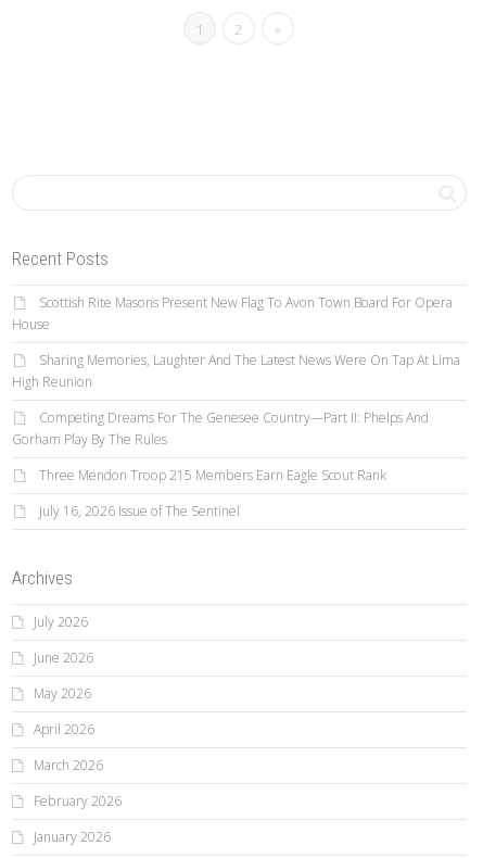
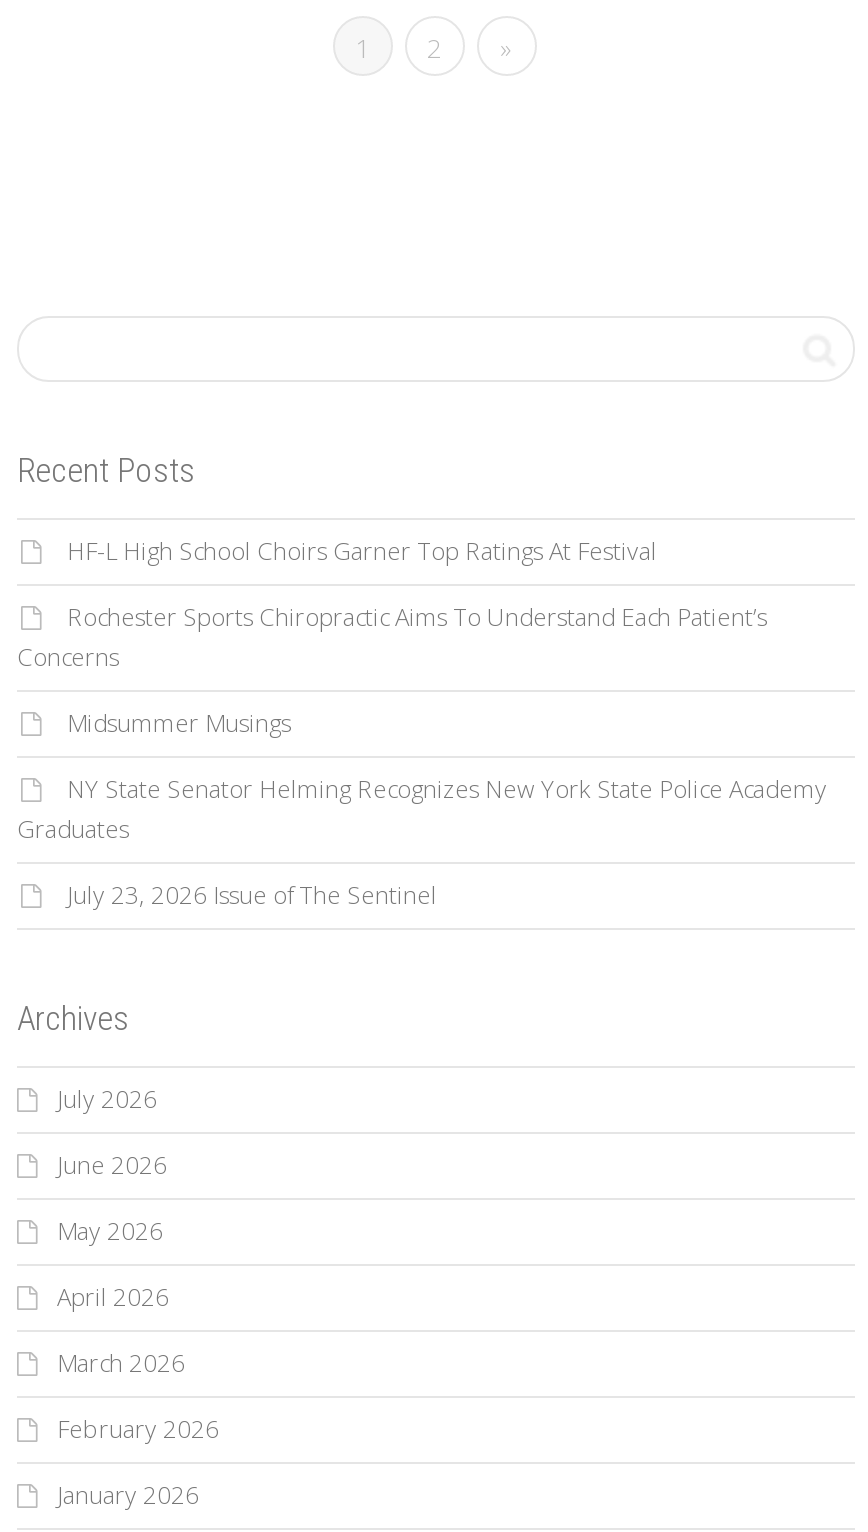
- Scottish Rite Masons Present New Flag To Avon Town Board For Opera
- House
+ HF-L High School Choirs Garner Top Ratings At Festival

- Sharing Memories, Laughter And The Latest News Were On Tap At Lima
- High Reunion
+ Rochester Sports Chiropractic Aims To Understand Each Patient’s
+ Concerns

- Competing Dreams For The Genesee Country—Part II: Phelps And
- Gorham Play By The Rules
+ Midsummer Musings

- Three Mendon Troop 215 Members Earn Eagle Scout Rank
+ NY State Senator Helming Recognizes New York State Police Academy
+ Graduates

- July 16, 2026 Issue of The Sentinel
+ July 23, 2026 Issue of The Sentinel
